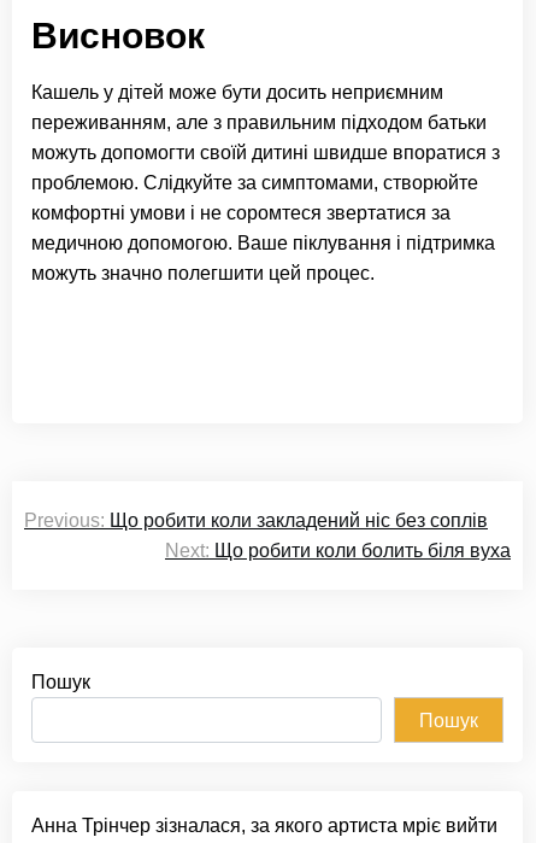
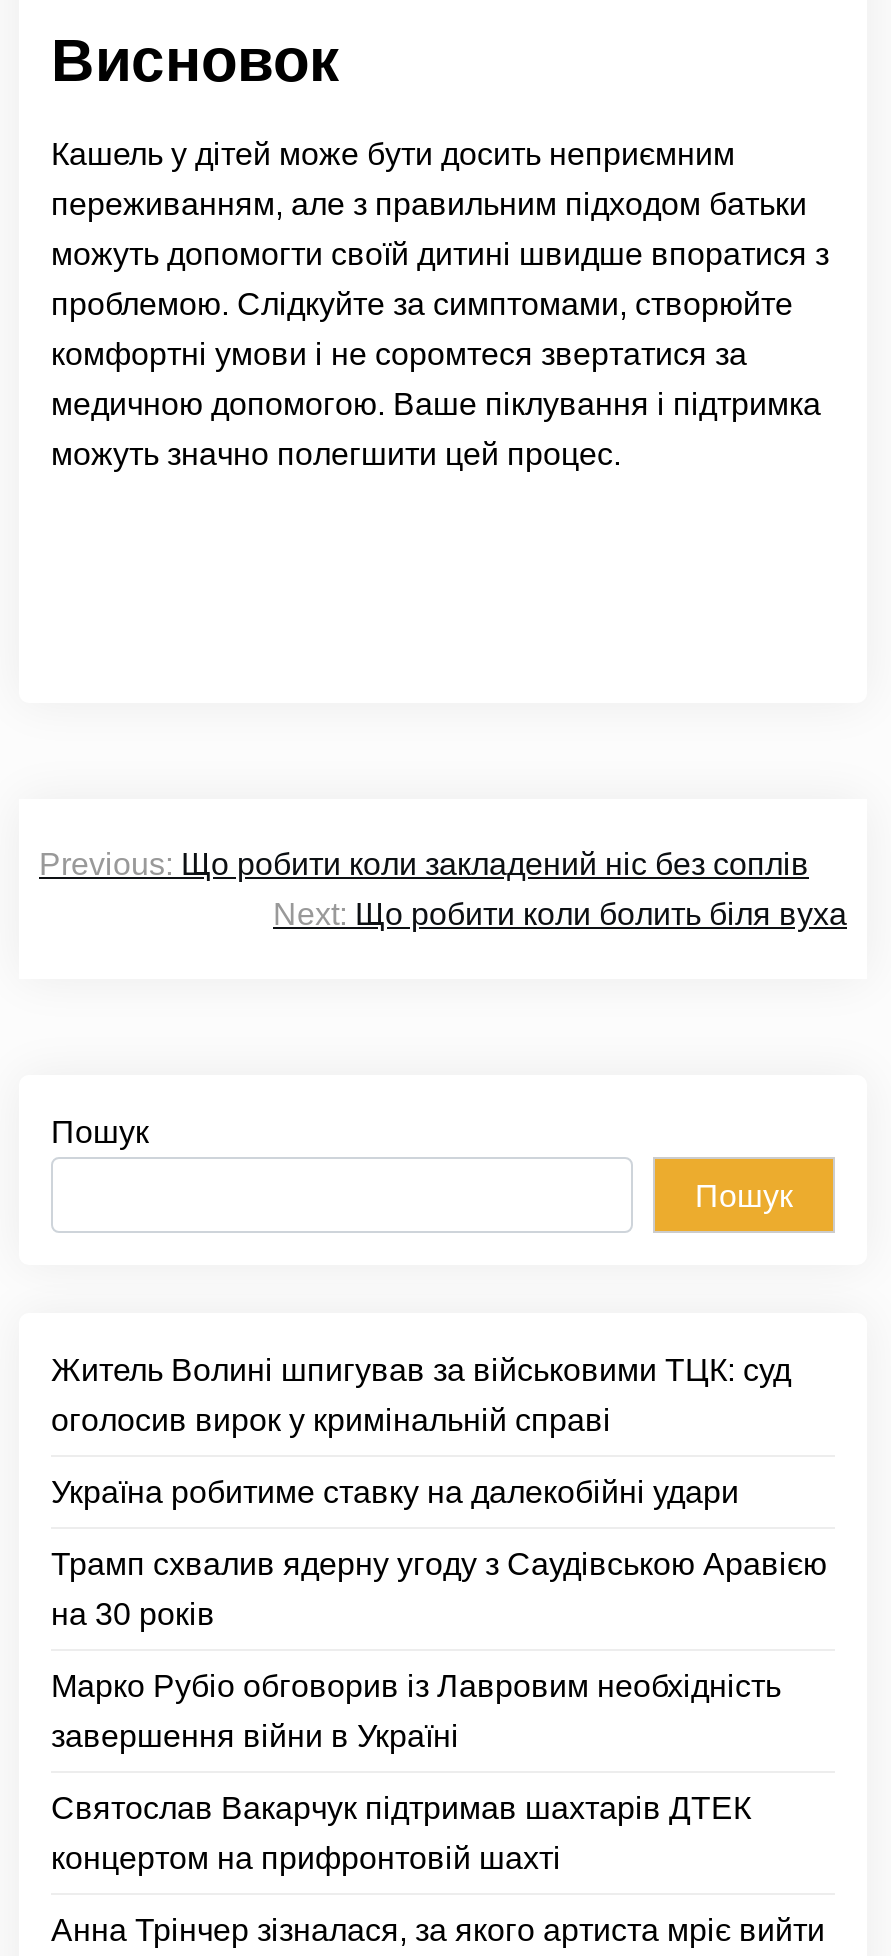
+ Житель Волині шпигував за військовими ТЦК: суд
+ оголосив вирок у кримінальній справі
+ Україна робитиме ставку на далекобійні удари
+ Трамп схвалив ядерну угоду з Саудівською Аравією
+ на 30 років
+ Марко Рубіо обговорив із Лавровим необхідність
+ завершення війни в Україні
+ Святослав Вакарчук підтримав шахтарів ДТЕК
+ концертом на прифронтовій шахті
